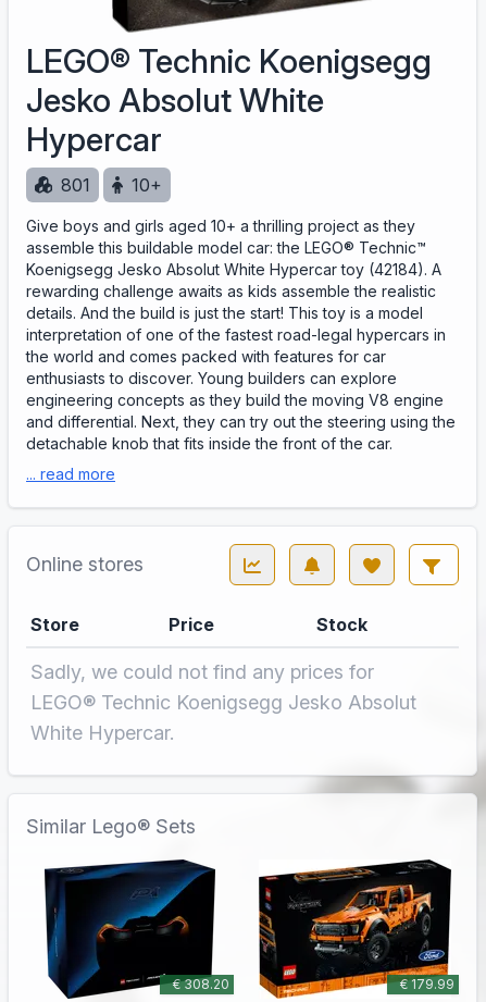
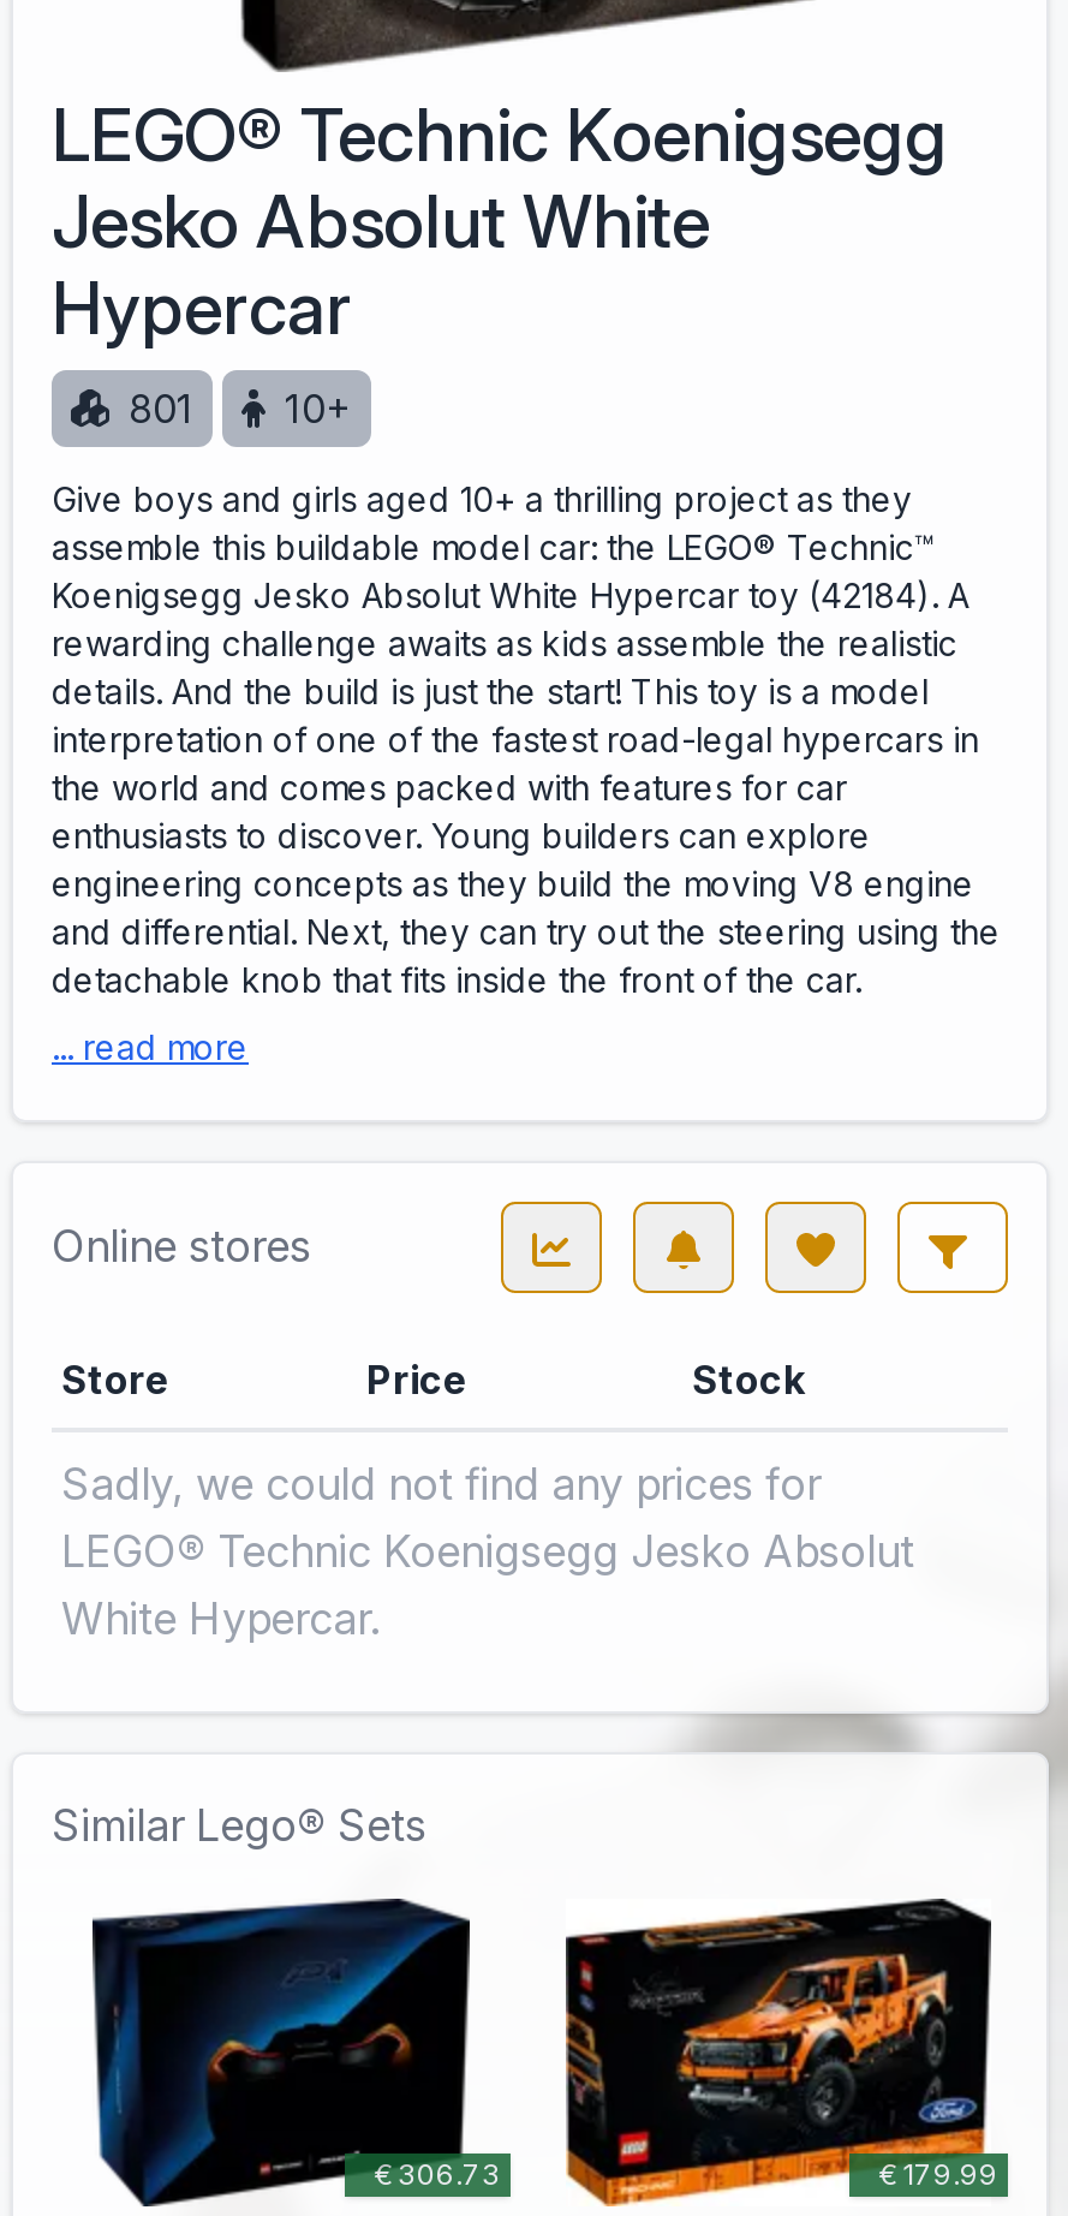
- € 308.20
+ € 306.73
